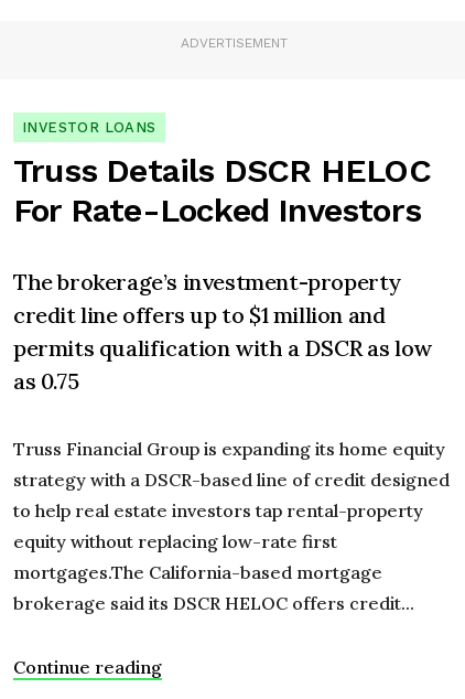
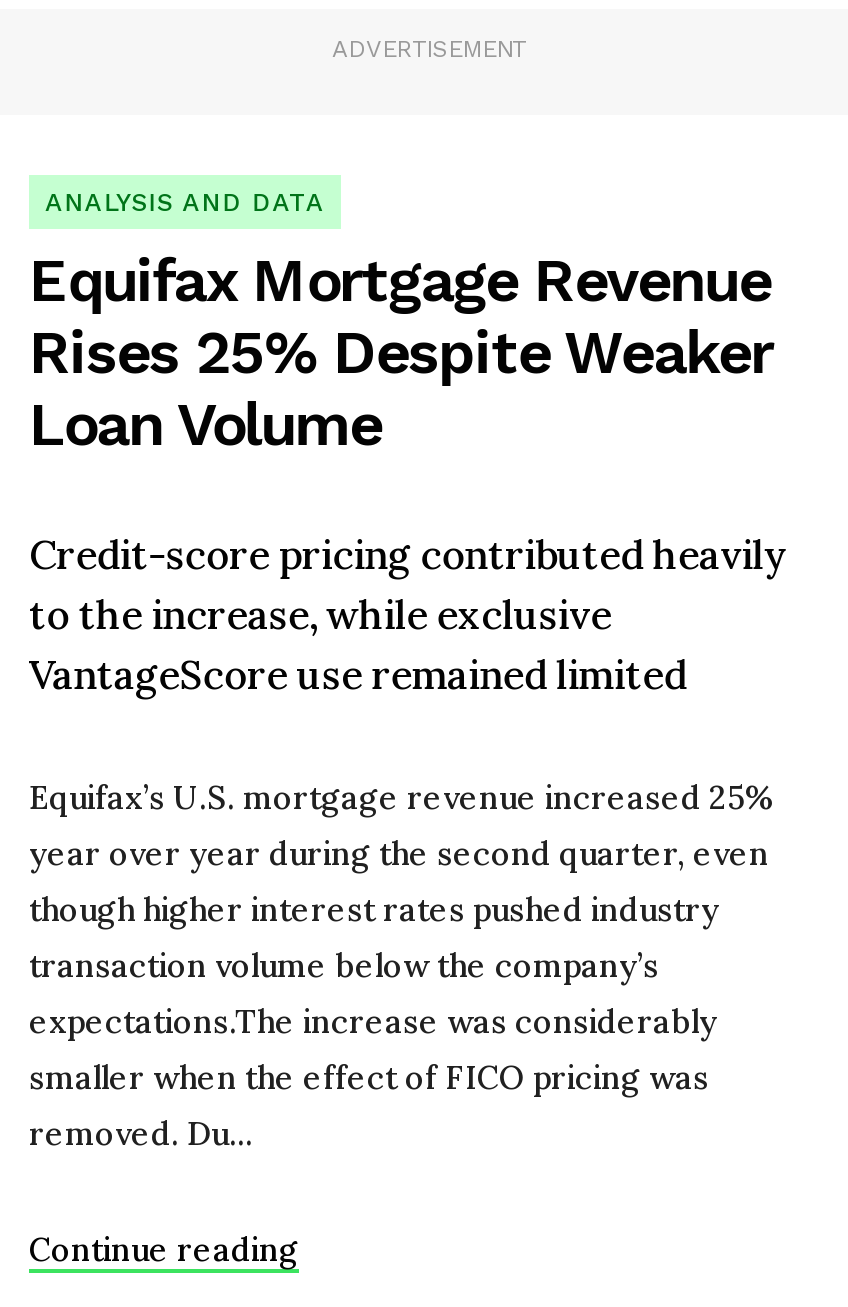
- INVESTOR LOANS
- Truss Details DSCR HELOC
- For Rate-Locked Investors
+ ANALYSIS AND DATA
+ Equifax Mortgage Revenue
+ Rises 25% Despite Weaker
+ Loan Volume

- The brokerage’s investment-property
- credit line offers up to $1 million and
- permits qualification with a DSCR as low
- as 0.75
+ Credit-score pricing contributed heavily
+ to the increase, while exclusive
+ VantageScore use remained limited

- Truss Financial Group is expanding its home equity
- strategy with a DSCR-based line of credit designed
- to help real estate investors tap rental-property
- equity without replacing low-rate first
- mortgages.The California-based mortgage
- brokerage said its DSCR HELOC offers credit...
+ Equifax’s U.S. mortgage revenue increased 25%
+ year over year during the second quarter, even
+ though higher interest rates pushed industry
+ transaction volume below the company’s
+ expectations.The increase was considerably
+ smaller when the effect of FICO pricing was
+ removed. Du...
